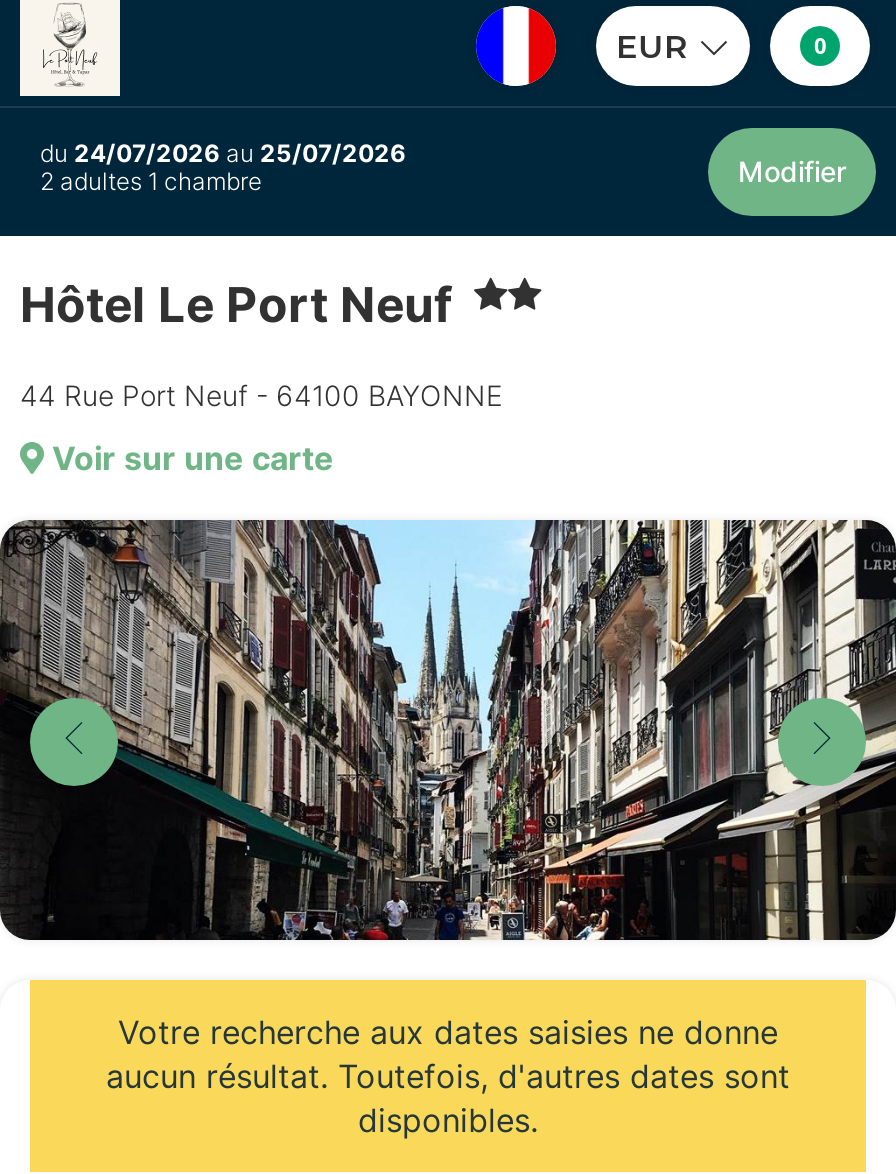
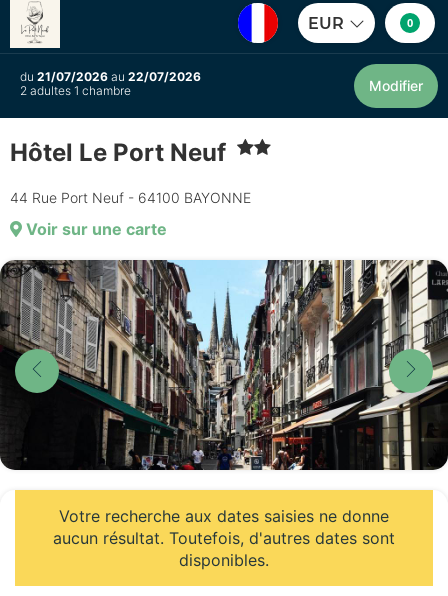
- du 24/07/2026 au 25/07/2026
+ du 21/07/2026 au 22/07/2026
